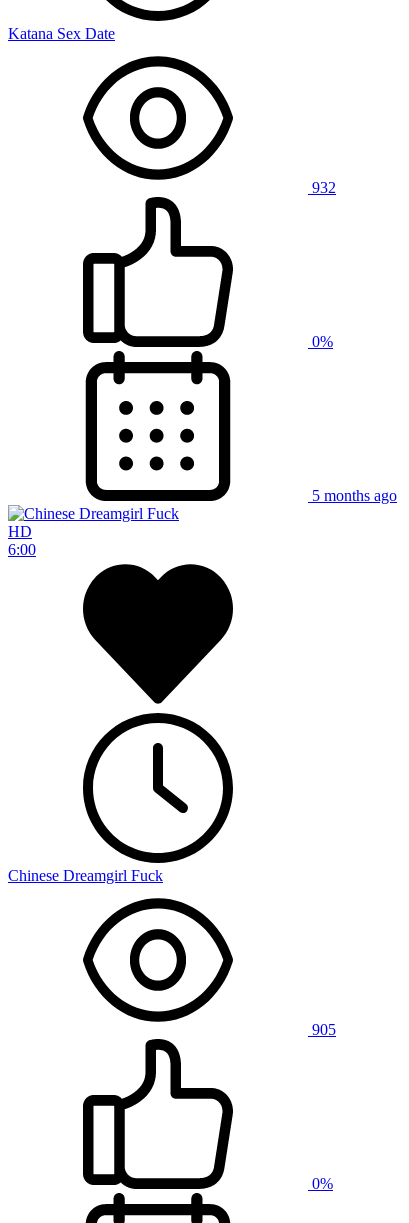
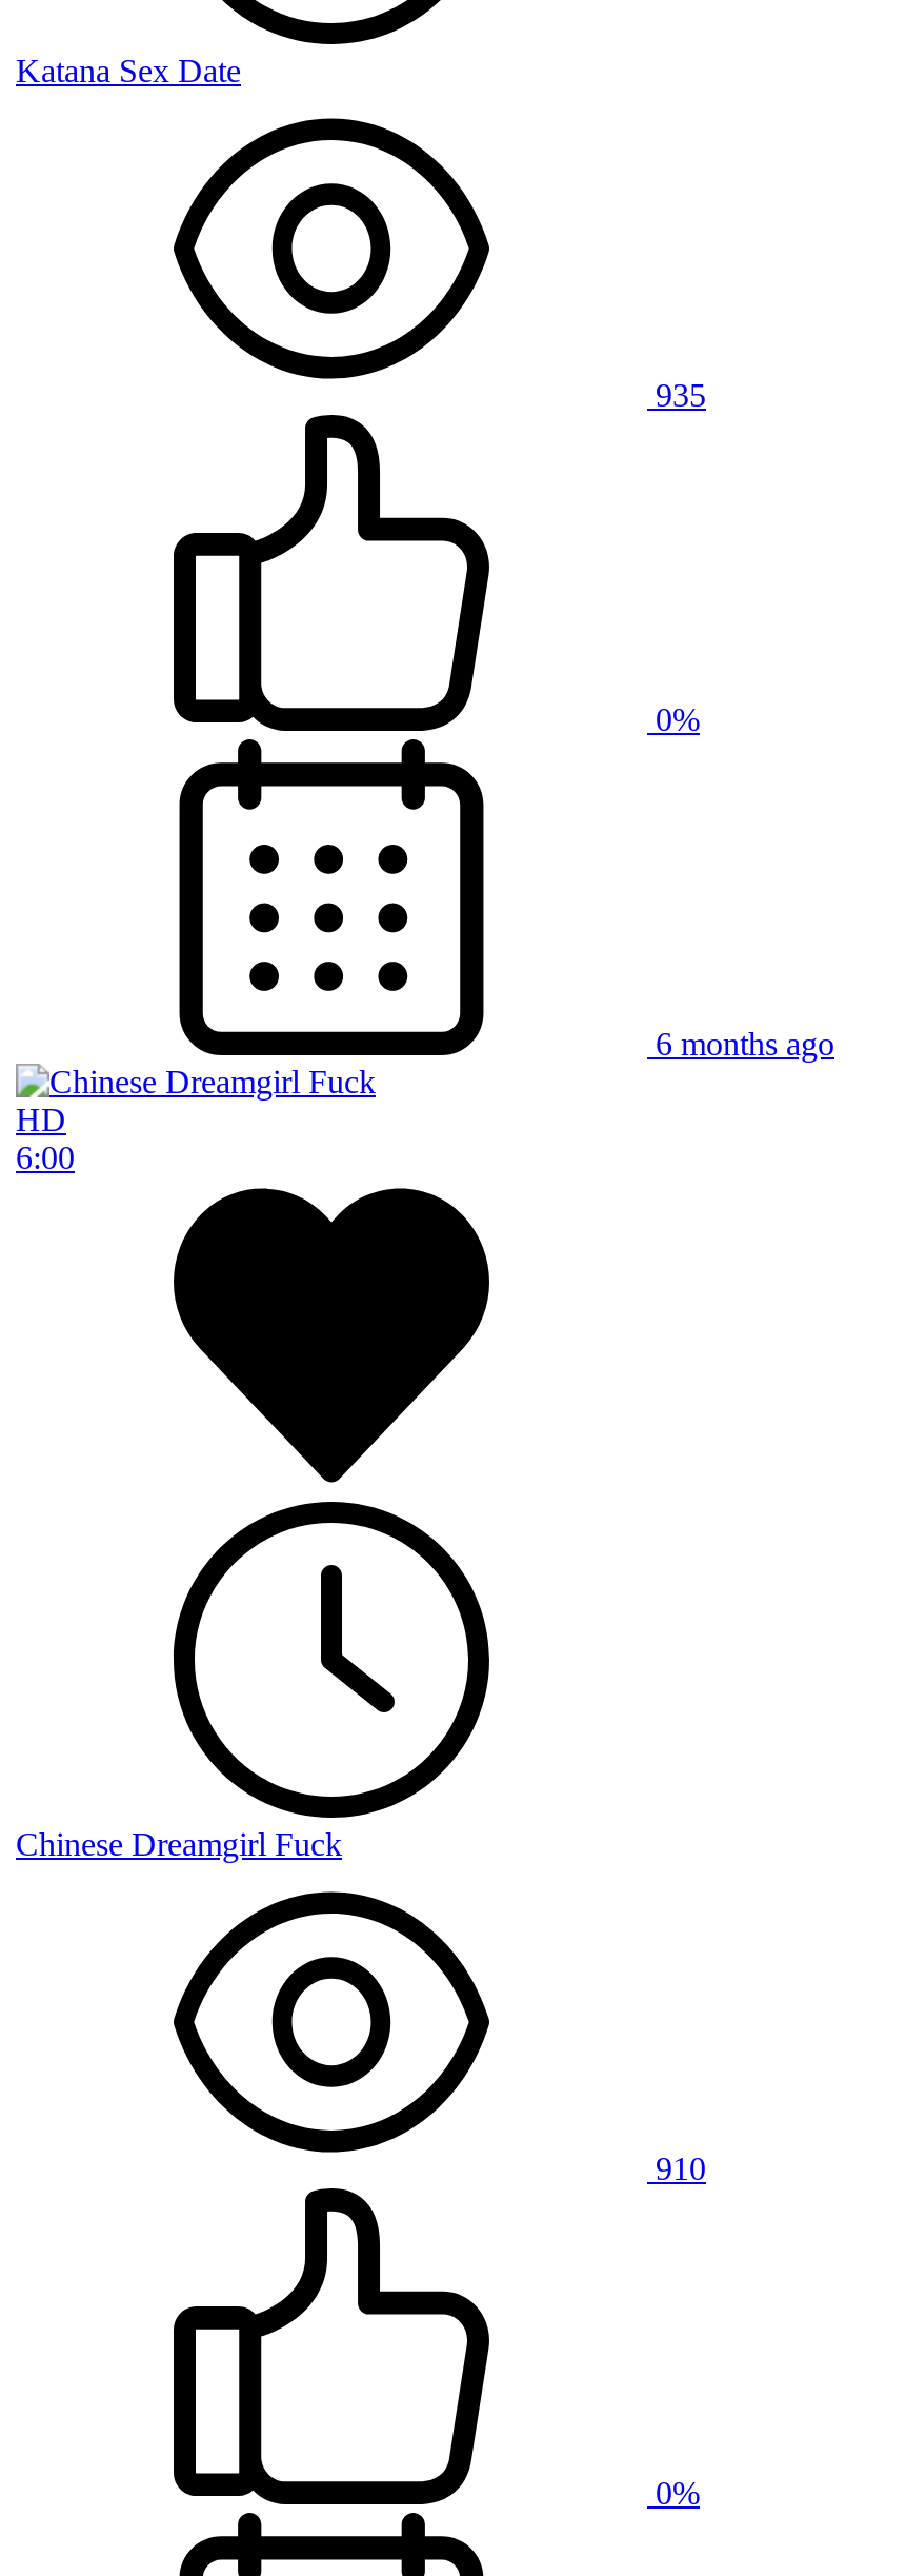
- 932
+ 935

- 5 months ago
+ 6 months ago

- 905
+ 910
